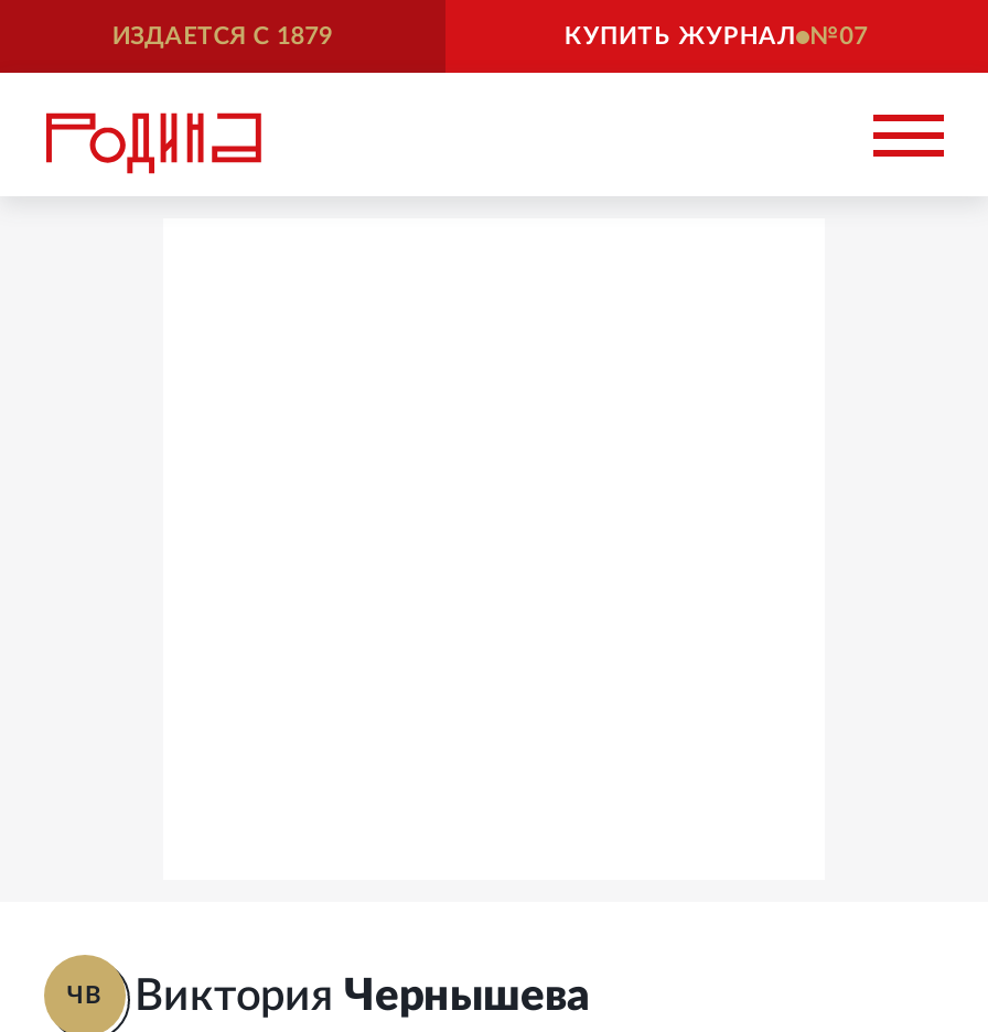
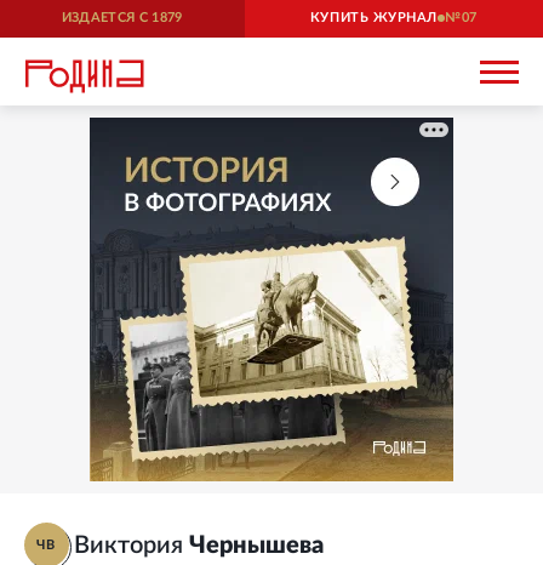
+ [image]
